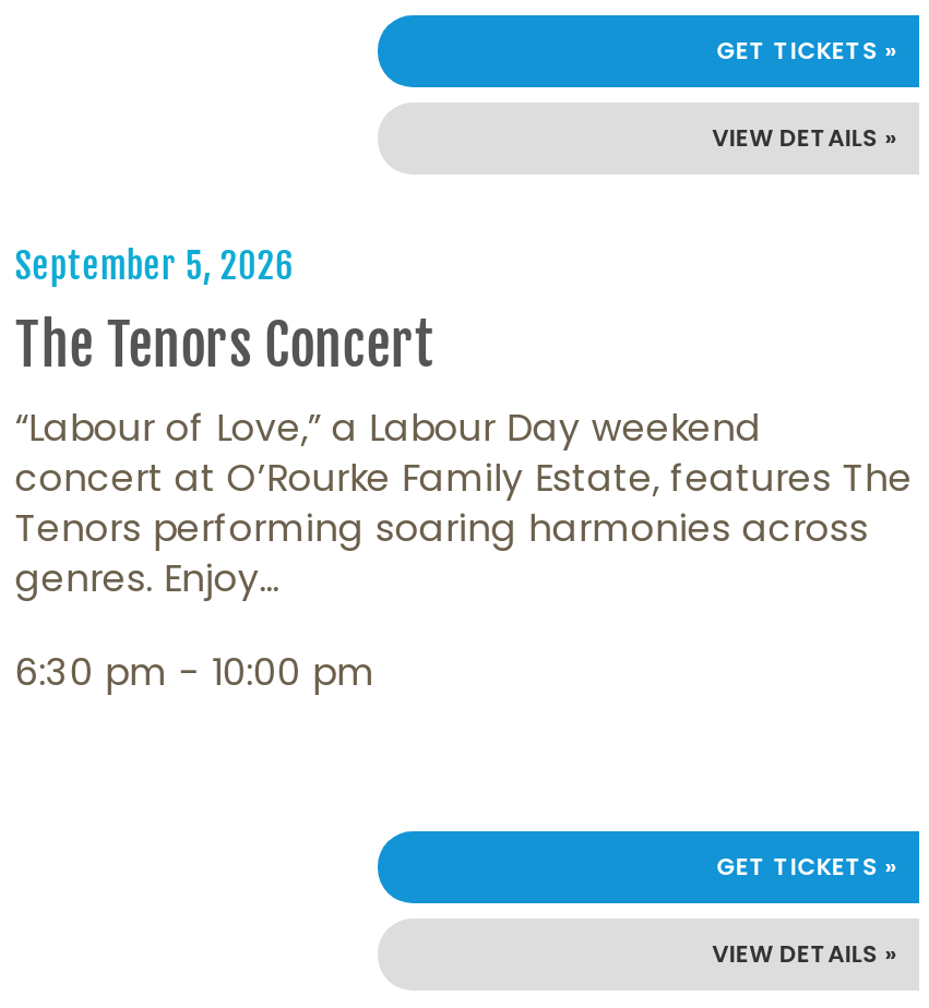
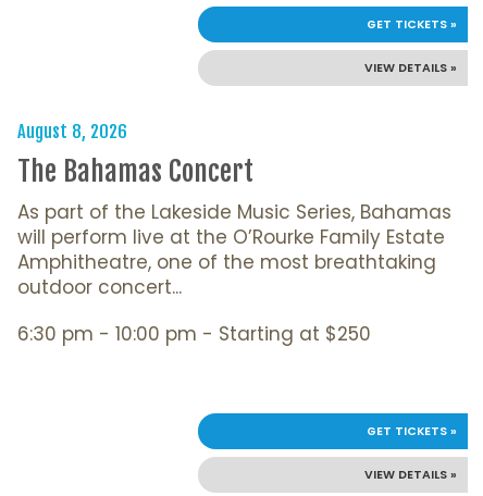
- September 5, 2026
- The Tenors Concert
- “Labour of Love,” a Labour Day weekend
- concert at O’Rourke Family Estate, features The
- Tenors performing soaring harmonies across
- genres. Enjoy...
+ August 8, 2026
+ The Bahamas Concert
+ As part of the Lakeside Music Series, Bahamas
+ will perform live at the O’Rourke Family Estate
+ Amphitheatre, one of the most breathtaking
+ outdoor concert...

- 6:30 pm - 10:00 pm
+ 6:30 pm - 10:00 pm - Starting at $250
